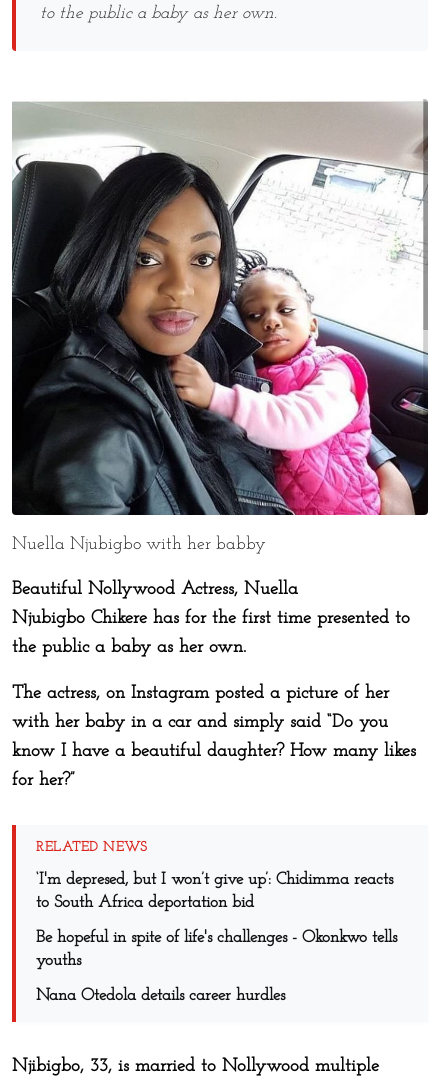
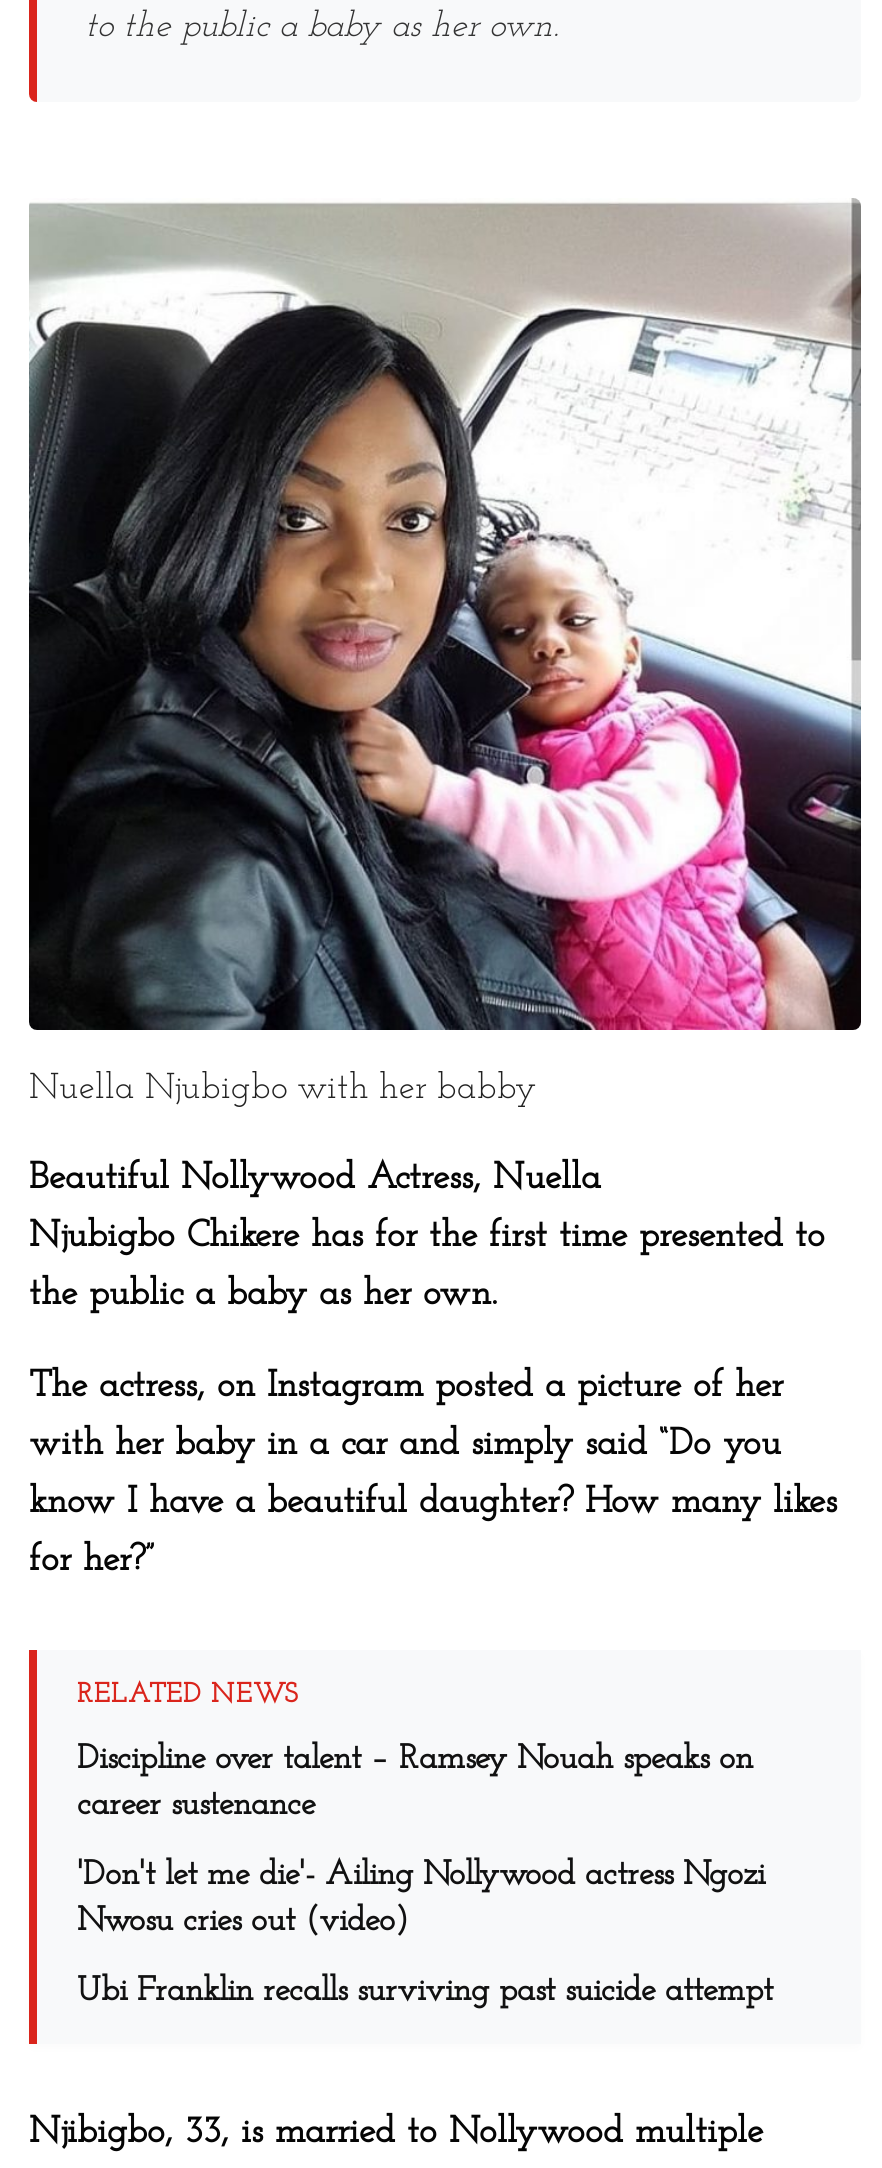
- ‘I'm depresed, but I won’t give up’: Chidimma reacts
- to South Africa deportation bid
+ Discipline over talent – Ramsey Nouah speaks on
+ career sustenance

- Be hopeful in spite of life's challenges - Okonkwo tells
- youths
+ 'Don't let me die'- Ailing Nollywood actress Ngozi
+ Nwosu cries out (video)

- Nana Otedola details career hurdles
+ Ubi Franklin recalls surviving past suicide attempt
